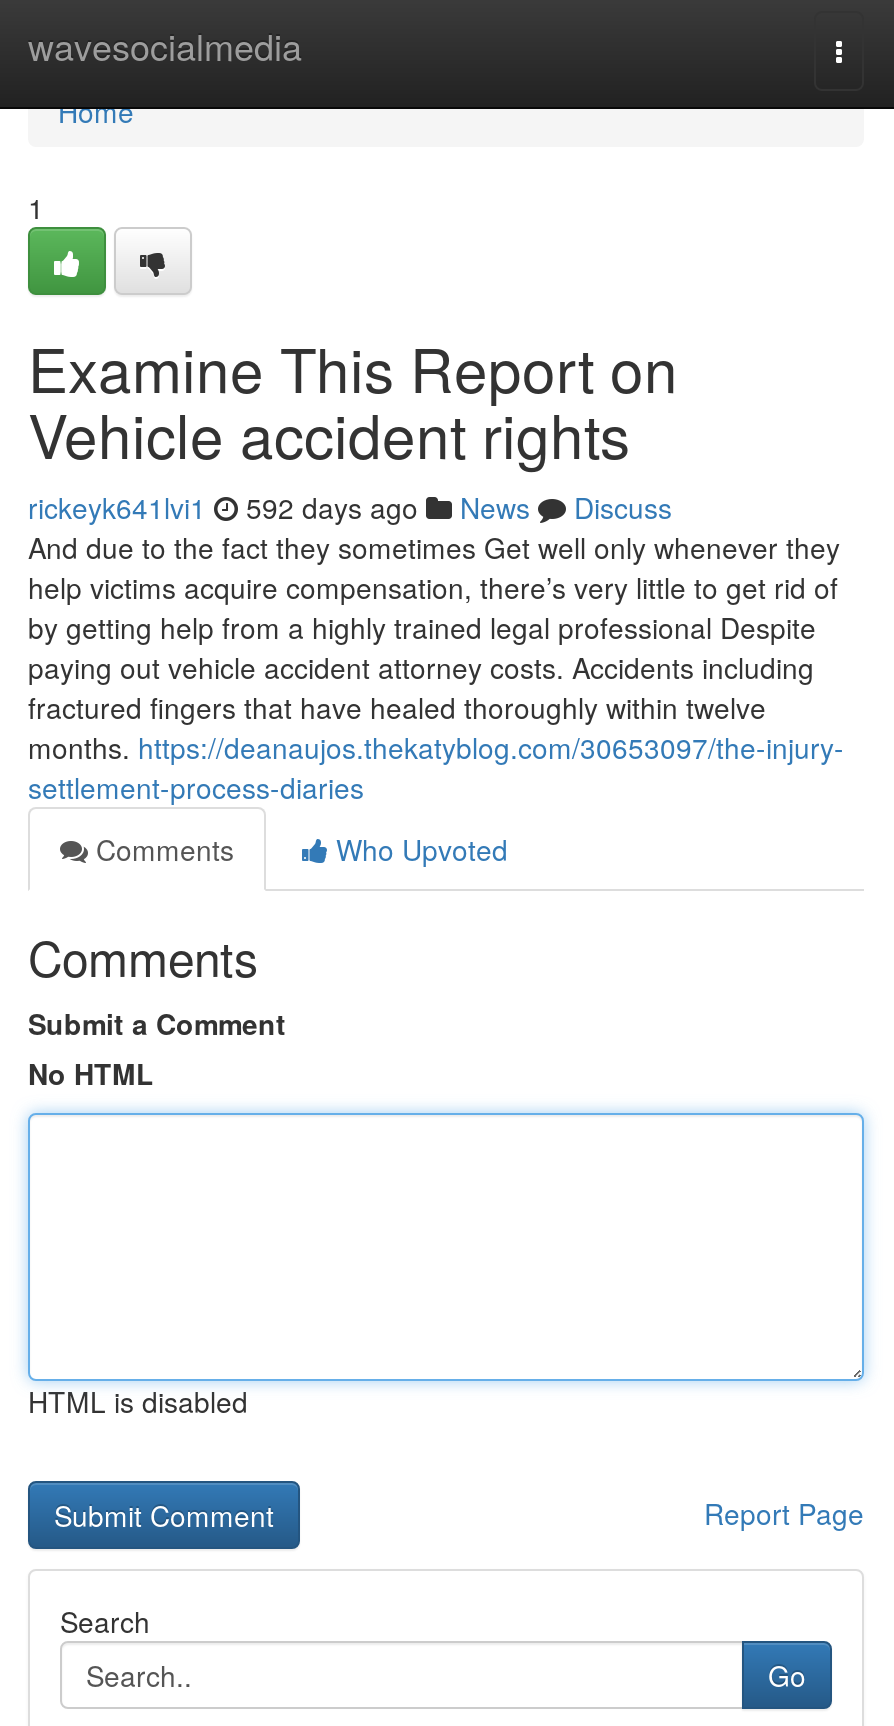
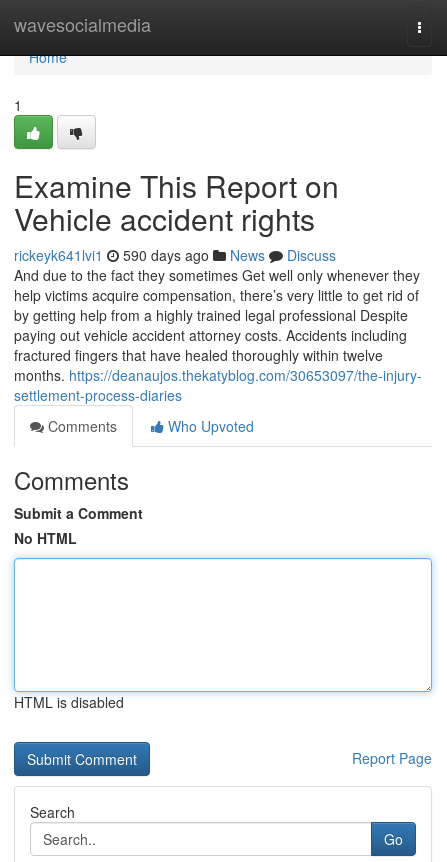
- rickeyk641lvi1 592 days ago News Discuss
+ rickeyk641lvi1 590 days ago News Discuss
